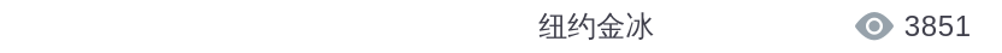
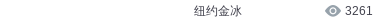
- 3851
+ 3261
